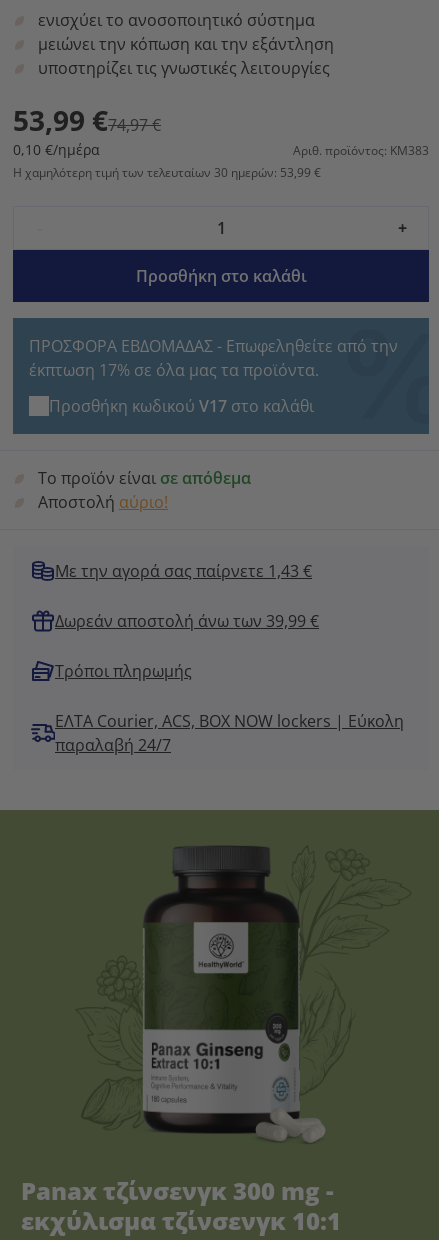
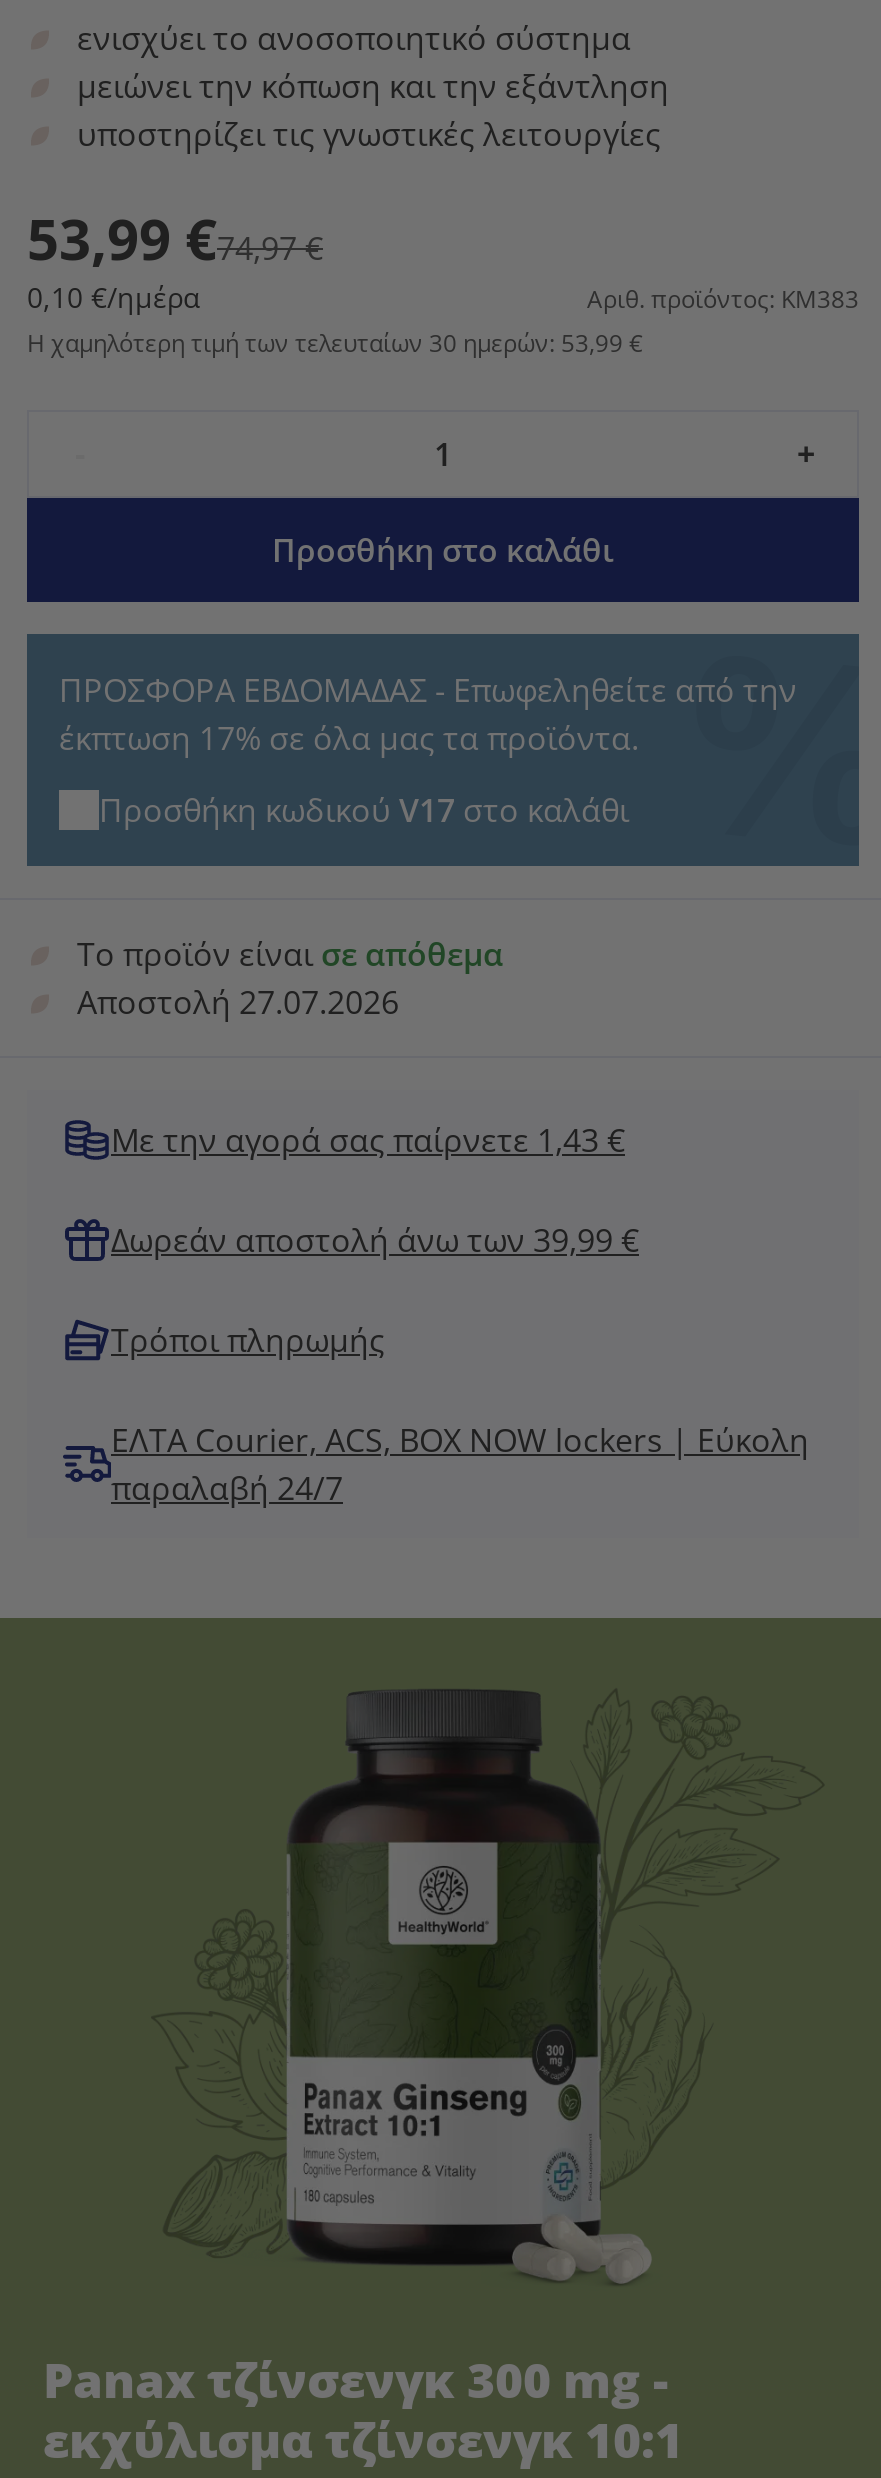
- Αποστολή αύριο!
+ Αποστολή 27.07.2026
